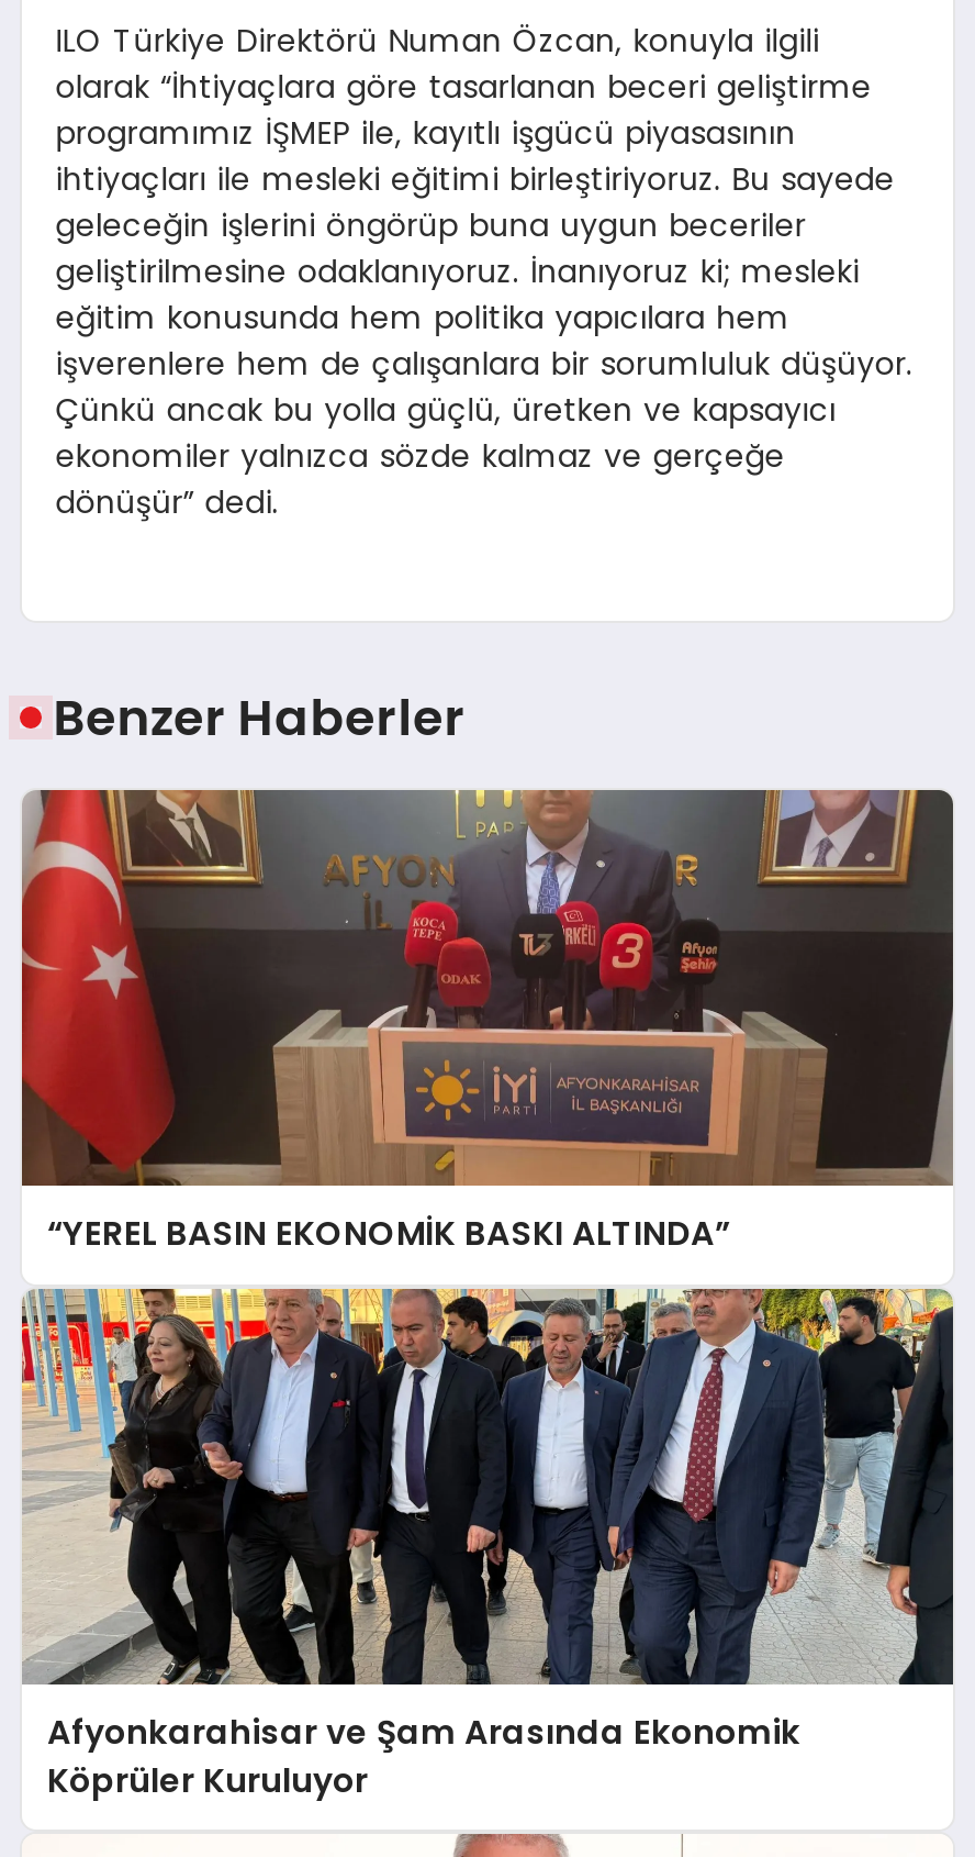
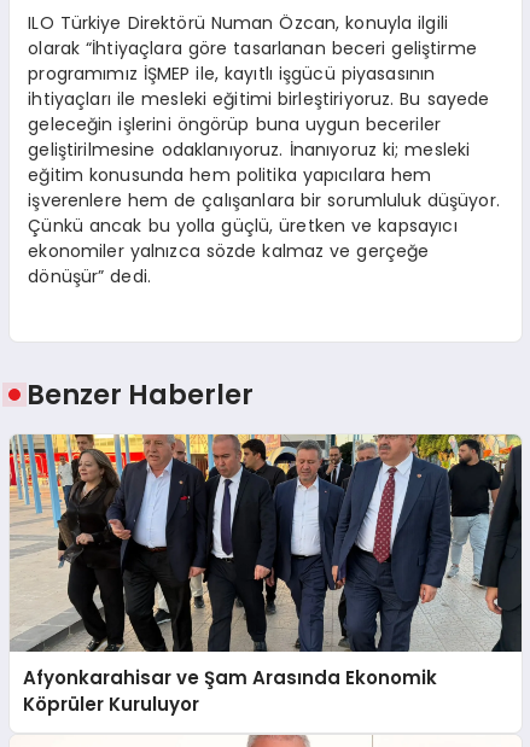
- [image]
- “YEREL BASIN EKONOMİK BASKI ALTINDA”
